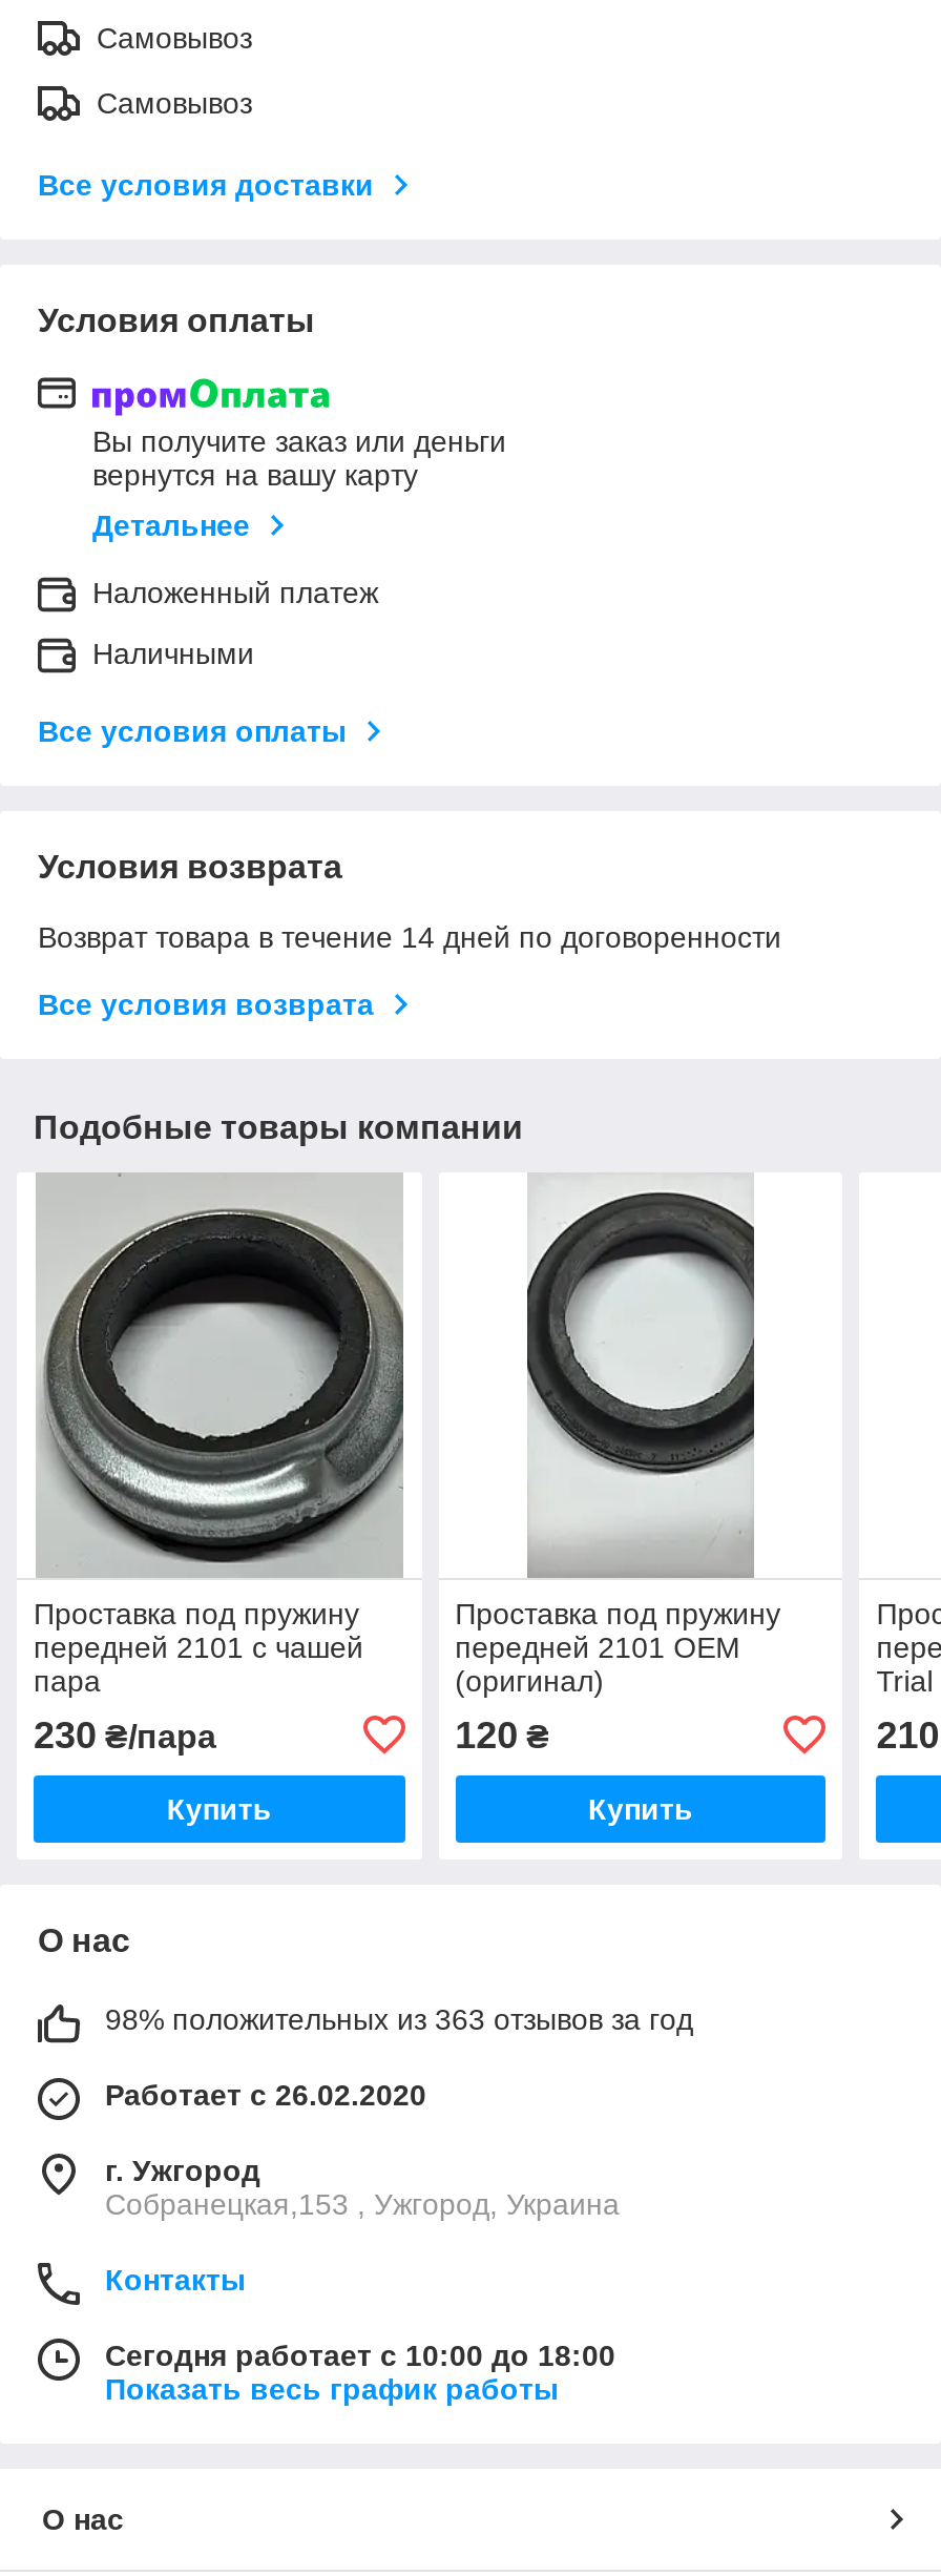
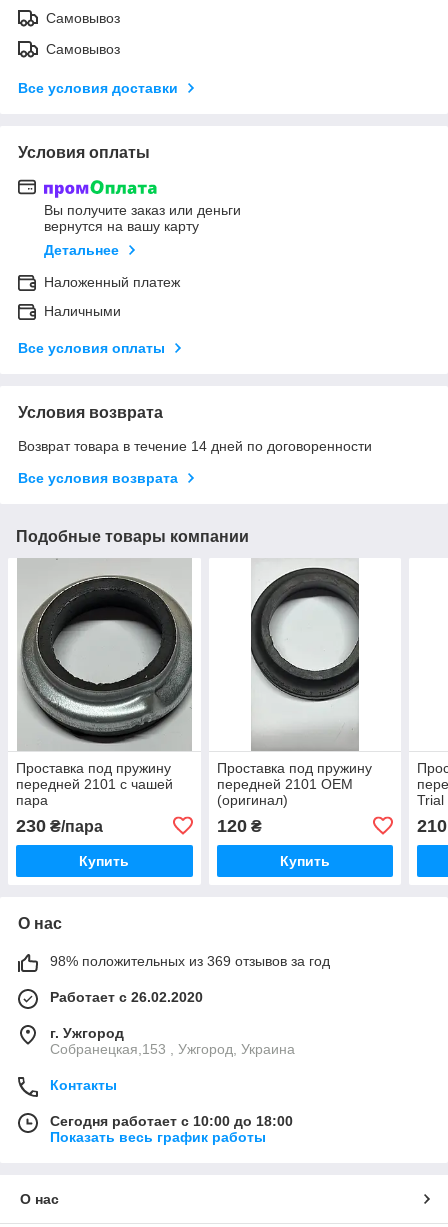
- 98% положительных из 363 отзывов за год
+ 98% положительных из 369 отзывов за год
